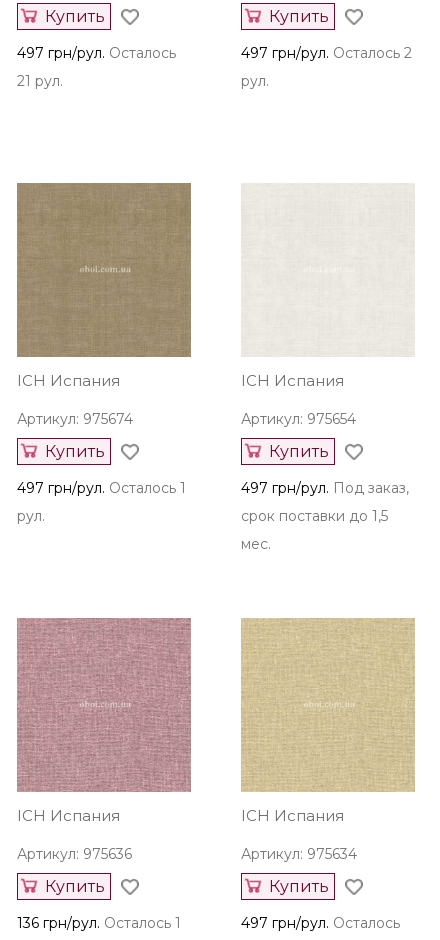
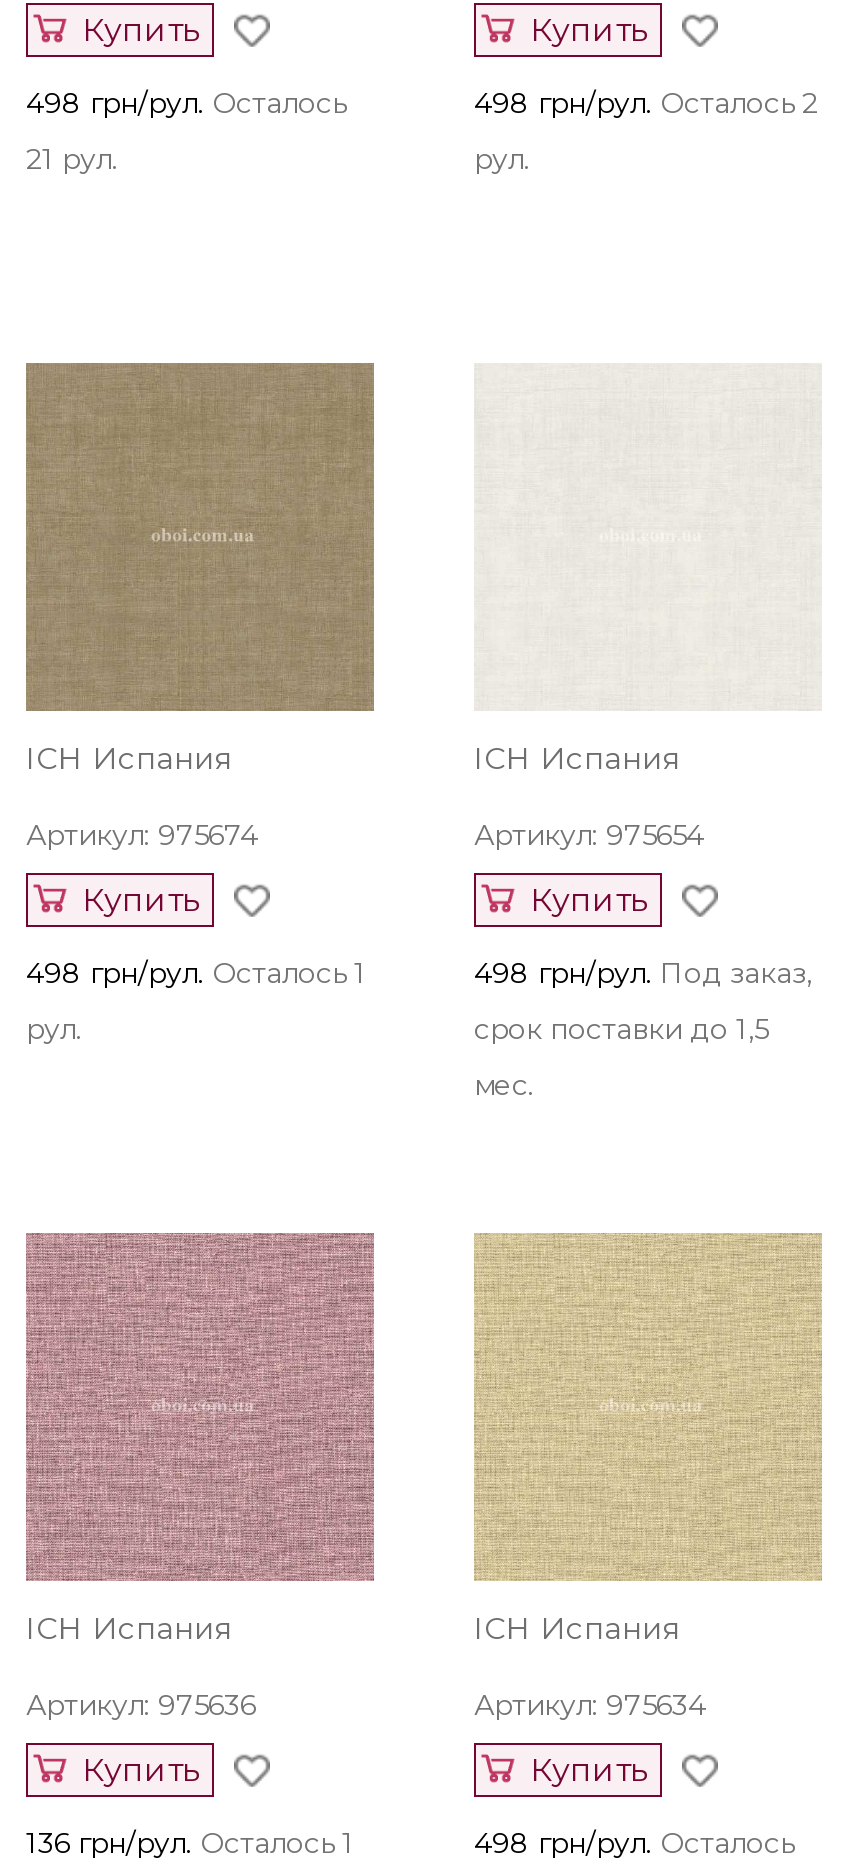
- 497 грн/рул. Осталось
+ 498 грн/рул. Осталось

- 497 грн/рул. Осталось 2
+ 498 грн/рул. Осталось 2

- 497 грн/рул. Осталось 1
+ 498 грн/рул. Осталось 1

- 497 грн/рул. Под заказ,
+ 498 грн/рул. Под заказ,

- 497 грн/рул. Осталось
+ 498 грн/рул. Осталось
